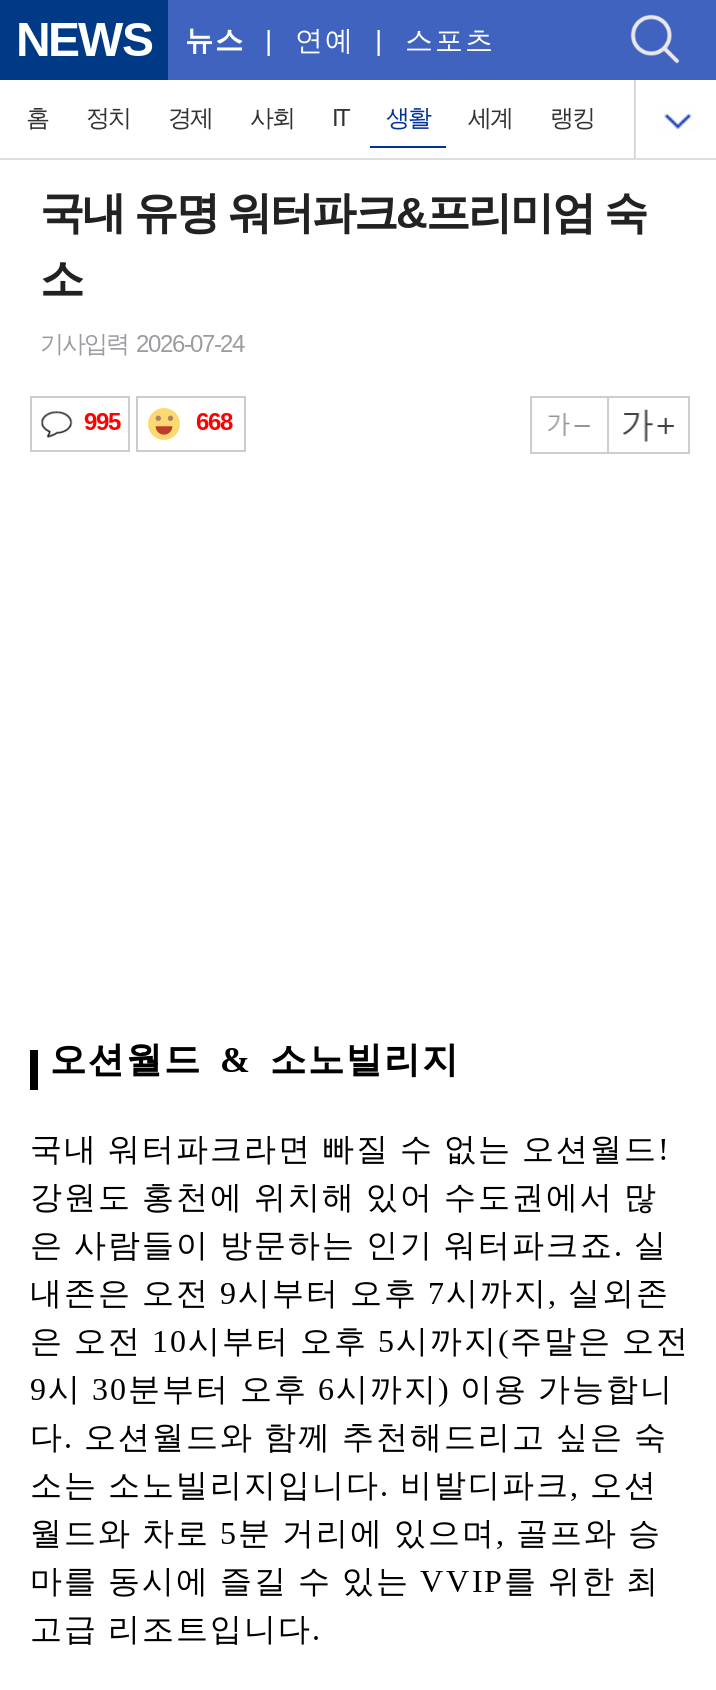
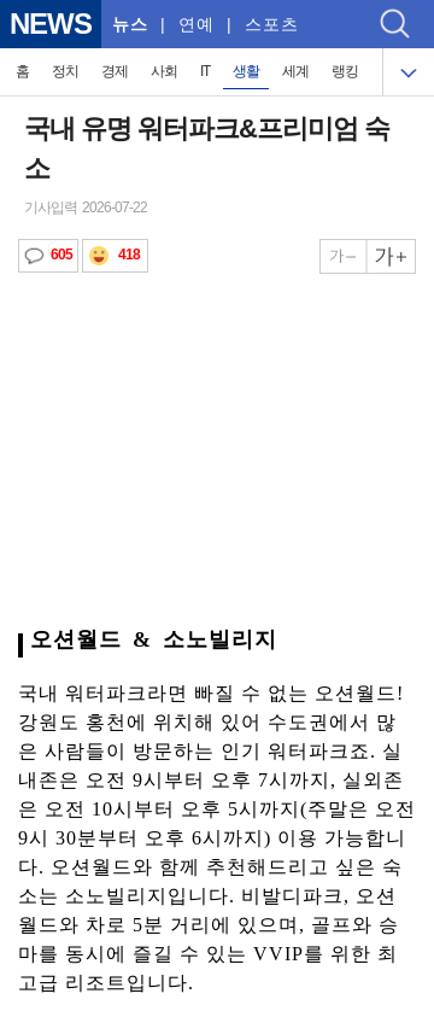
- 기사입력 2026-07-24
+ 기사입력 2026-07-22

- 995
+ 605

- 668
+ 418
